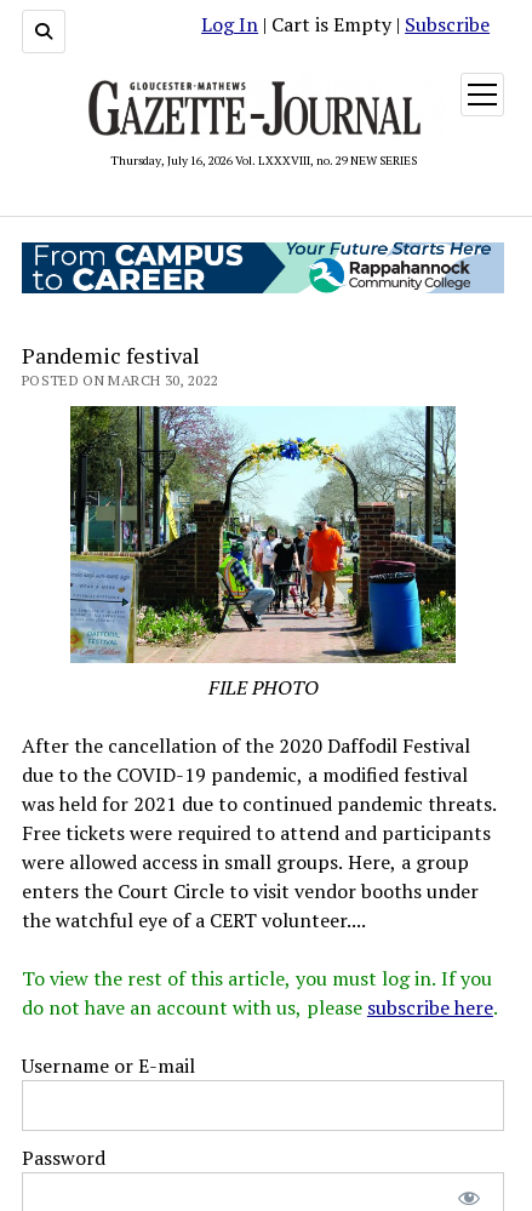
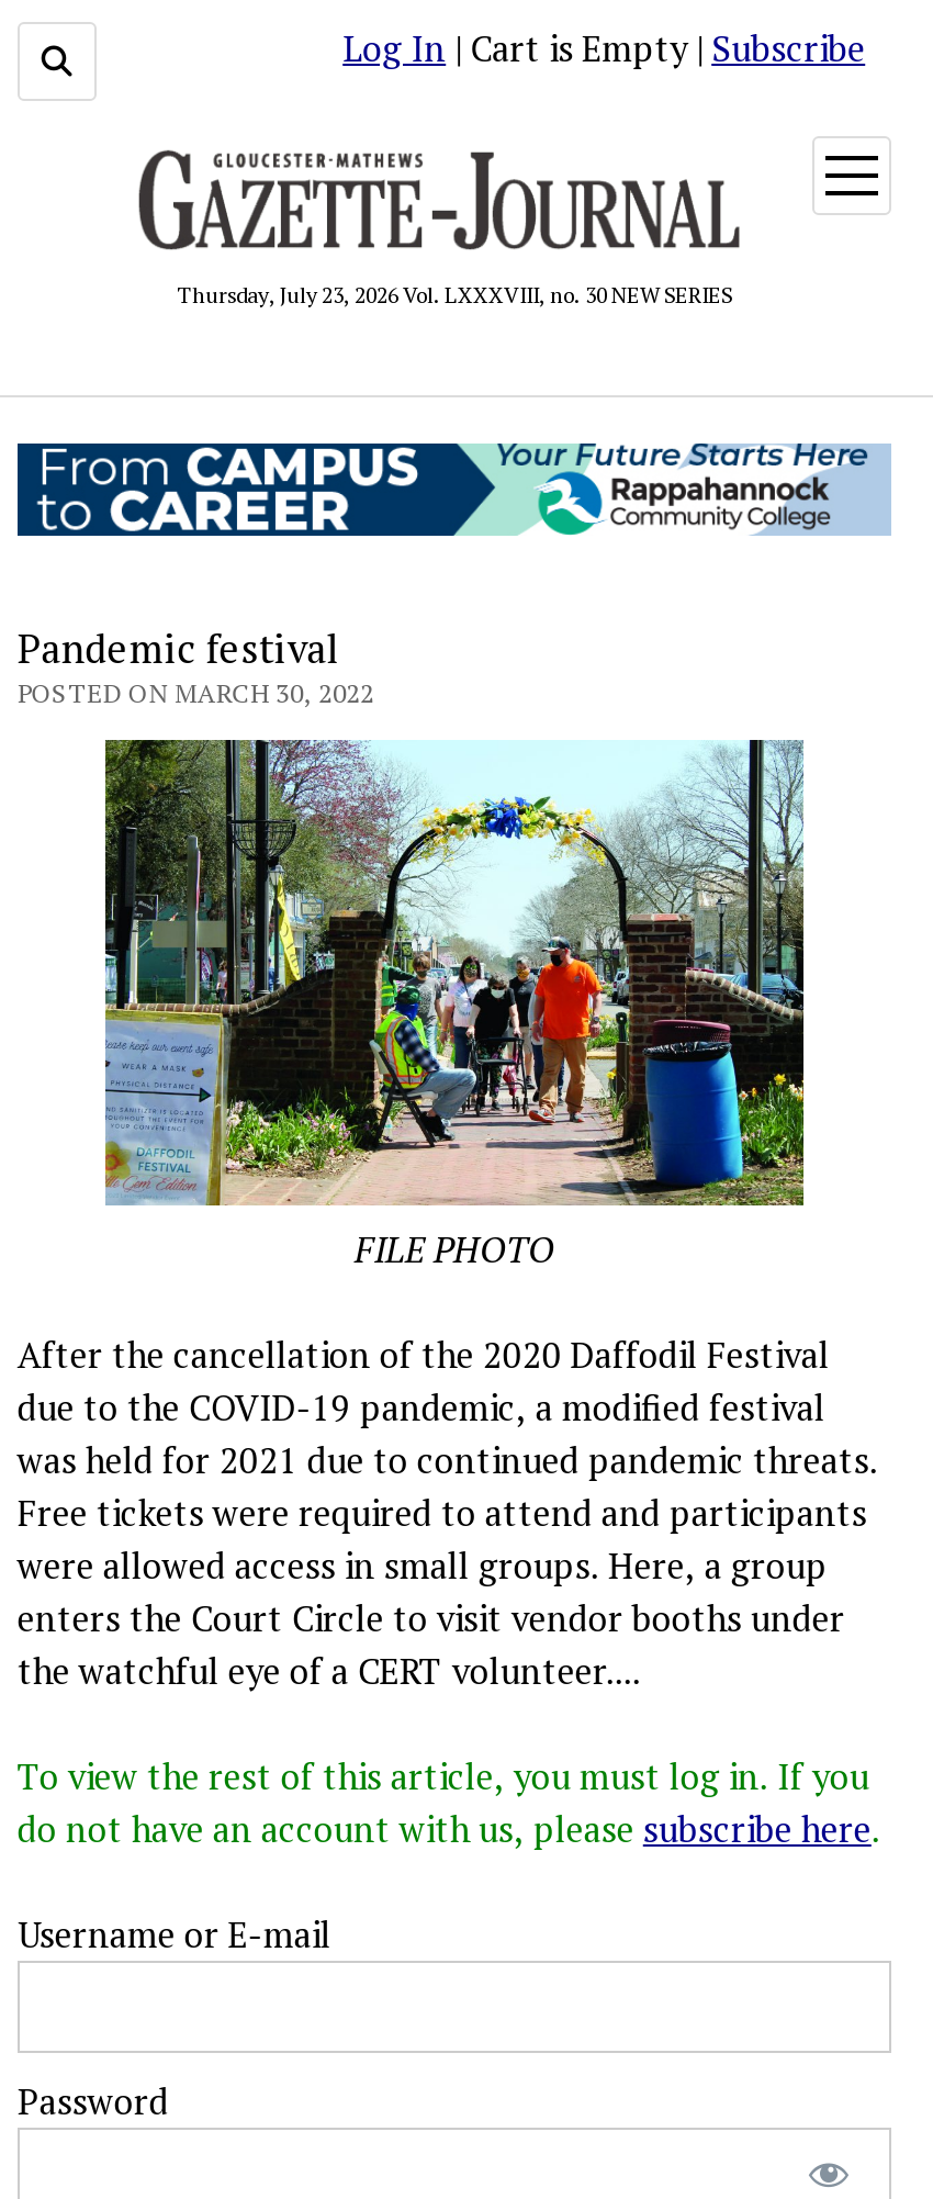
- Thursday, July 16, 2026 Vol. LXXXVIII, no. 29 NEW SERIES
+ Thursday, July 23, 2026 Vol. LXXXVIII, no. 30 NEW SERIES
